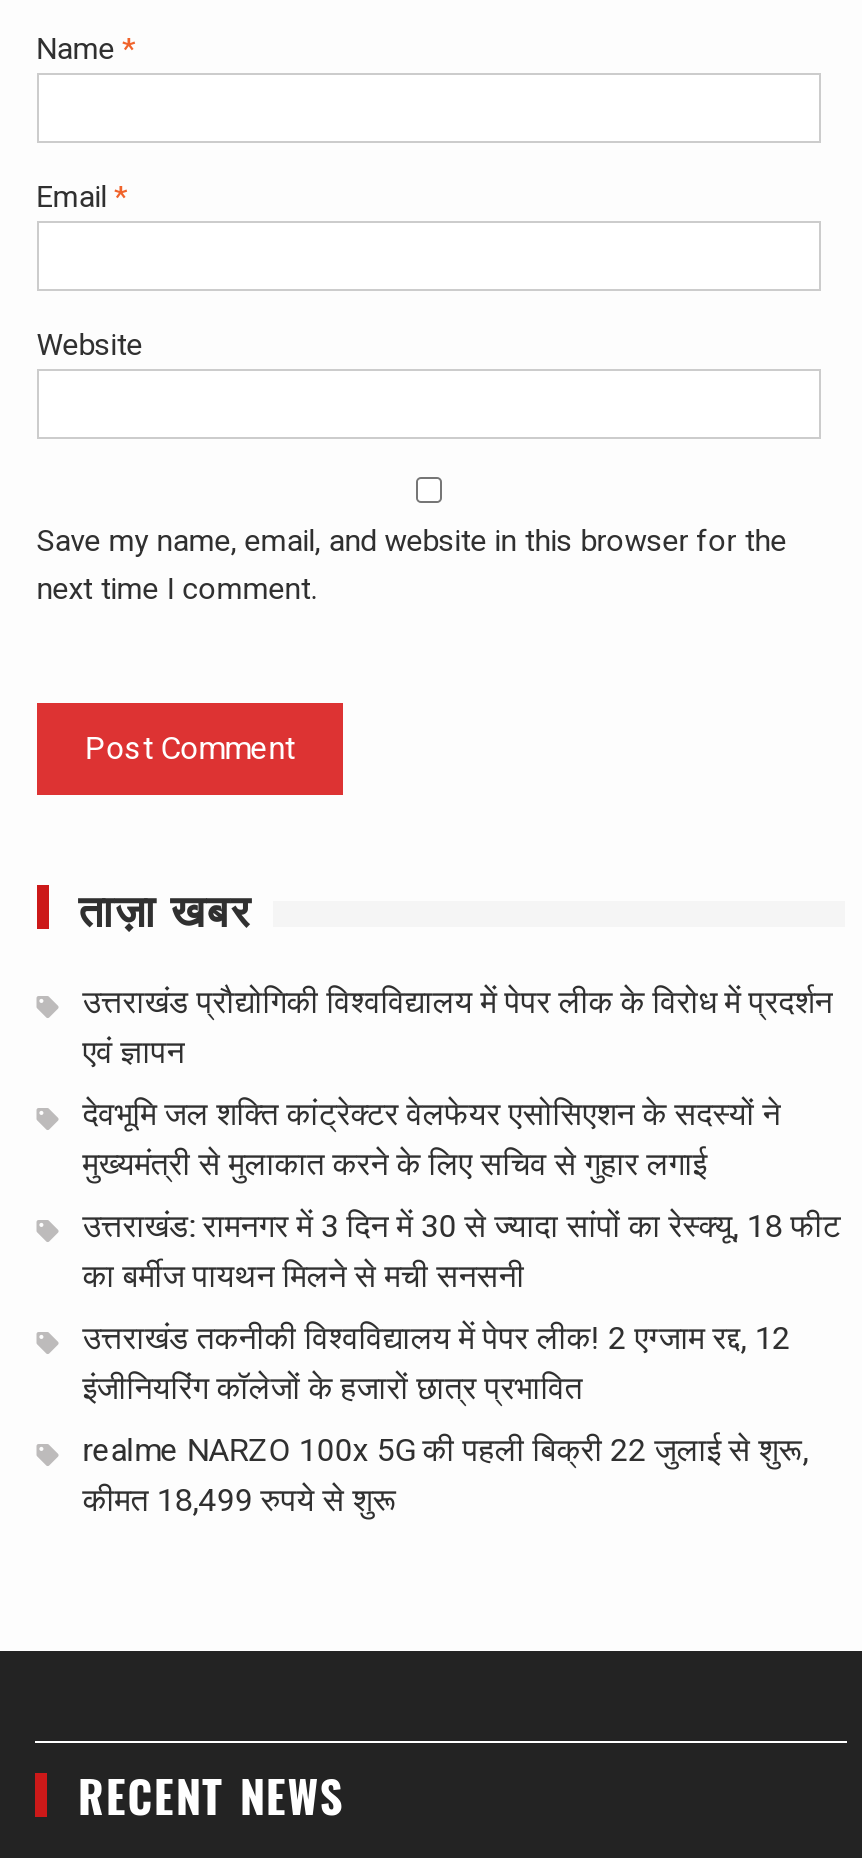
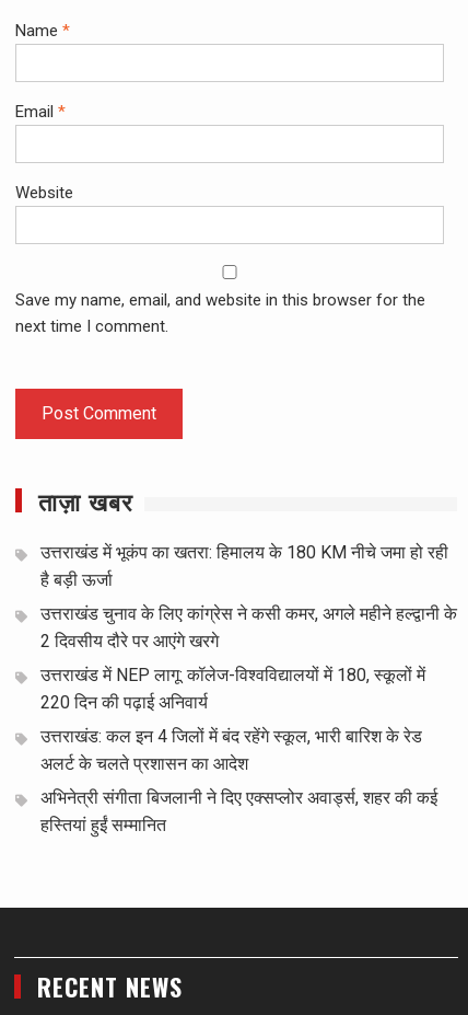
- उत्तराखंड प्रौद्योगिकी विश्वविद्यालय में पेपर लीक के विरोध में प्रदर्शन
- एवं ज्ञापन
+ उत्तराखंड में भूकंप का खतरा: हिमालय के 180 KM नीचे जमा हो रही
+ है बड़ी ऊर्जा

- देवभूमि जल शक्ति कांट्रेक्टर वेलफेयर एसोसिएशन के सदस्यों ने
- मुख्यमंत्री से मुलाकात करने के लिए सचिव से गुहार लगाई
+ उत्तराखंड चुनाव के लिए कांग्रेस ने कसी कमर, अगले महीने हल्द्वानी के
+ 2 दिवसीय दौरे पर आएंगे खरगे

- उत्तराखंड: रामनगर में 3 दिन में 30 से ज्यादा सांपों का रेस्क्यू, 18 फीट
- का बर्मीज पायथन मिलने से मची सनसनी
+ उत्तराखंड में NEP लागू: कॉलेज-विश्वविद्यालयों में 180, स्कूलों में
+ 220 दिन की पढ़ाई अनिवार्य

- उत्तराखंड तकनीकी विश्वविद्यालय में पेपर लीक! 2 एग्जाम रद्द, 12
- इंजीनियरिंग कॉलेजों के हजारों छात्र प्रभावित
+ उत्तराखंड: कल इन 4 जिलों में बंद रहेंगे स्कूल, भारी बारिश के रेड
+ अलर्ट के चलते प्रशासन का आदेश

- realme NARZO 100x 5G की पहली बिक्री 22 जुलाई से शुरू,
- कीमत 18,499 रुपये से शुरू
+ अभिनेत्री संगीता बिजलानी ने दिए एक्सप्लोर अवार्ड्स, शहर की कई
+ हस्तियां हुईं सम्मानित
